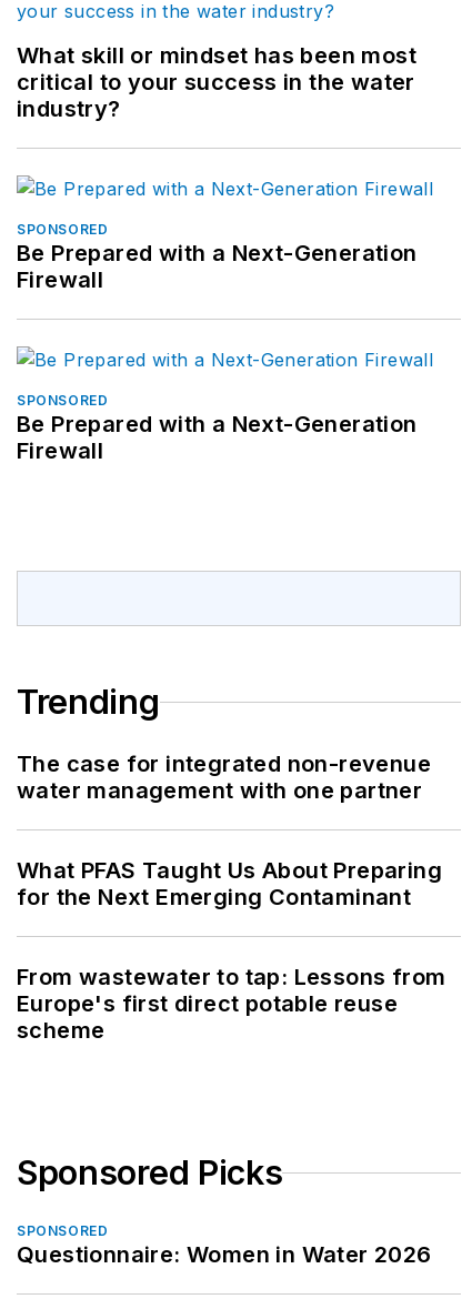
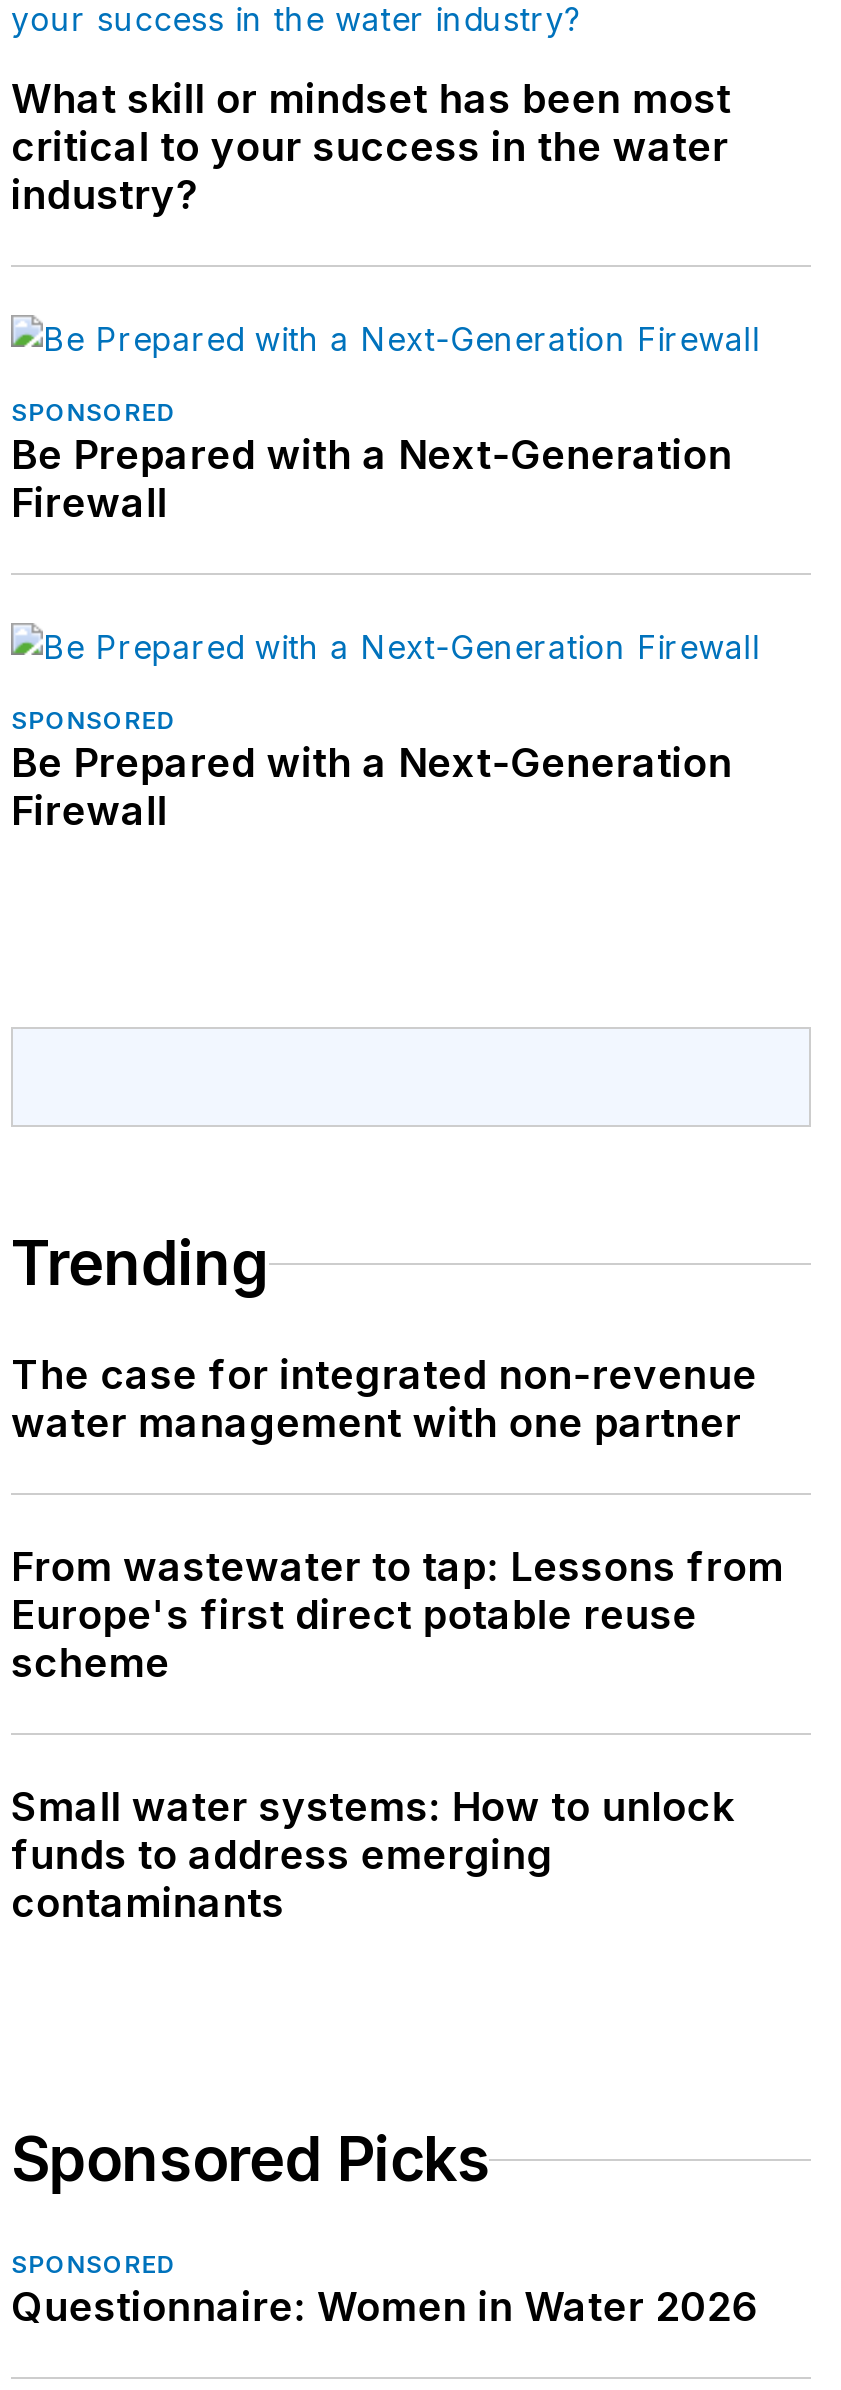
- What PFAS Taught Us About Preparing
- for the Next Emerging Contaminant

moved up: From wastewater to tap: Lessons from | Europe's first direct potable reuse | scheme

+ Small water systems: How to unlock
+ funds to address emerging
+ contaminants
